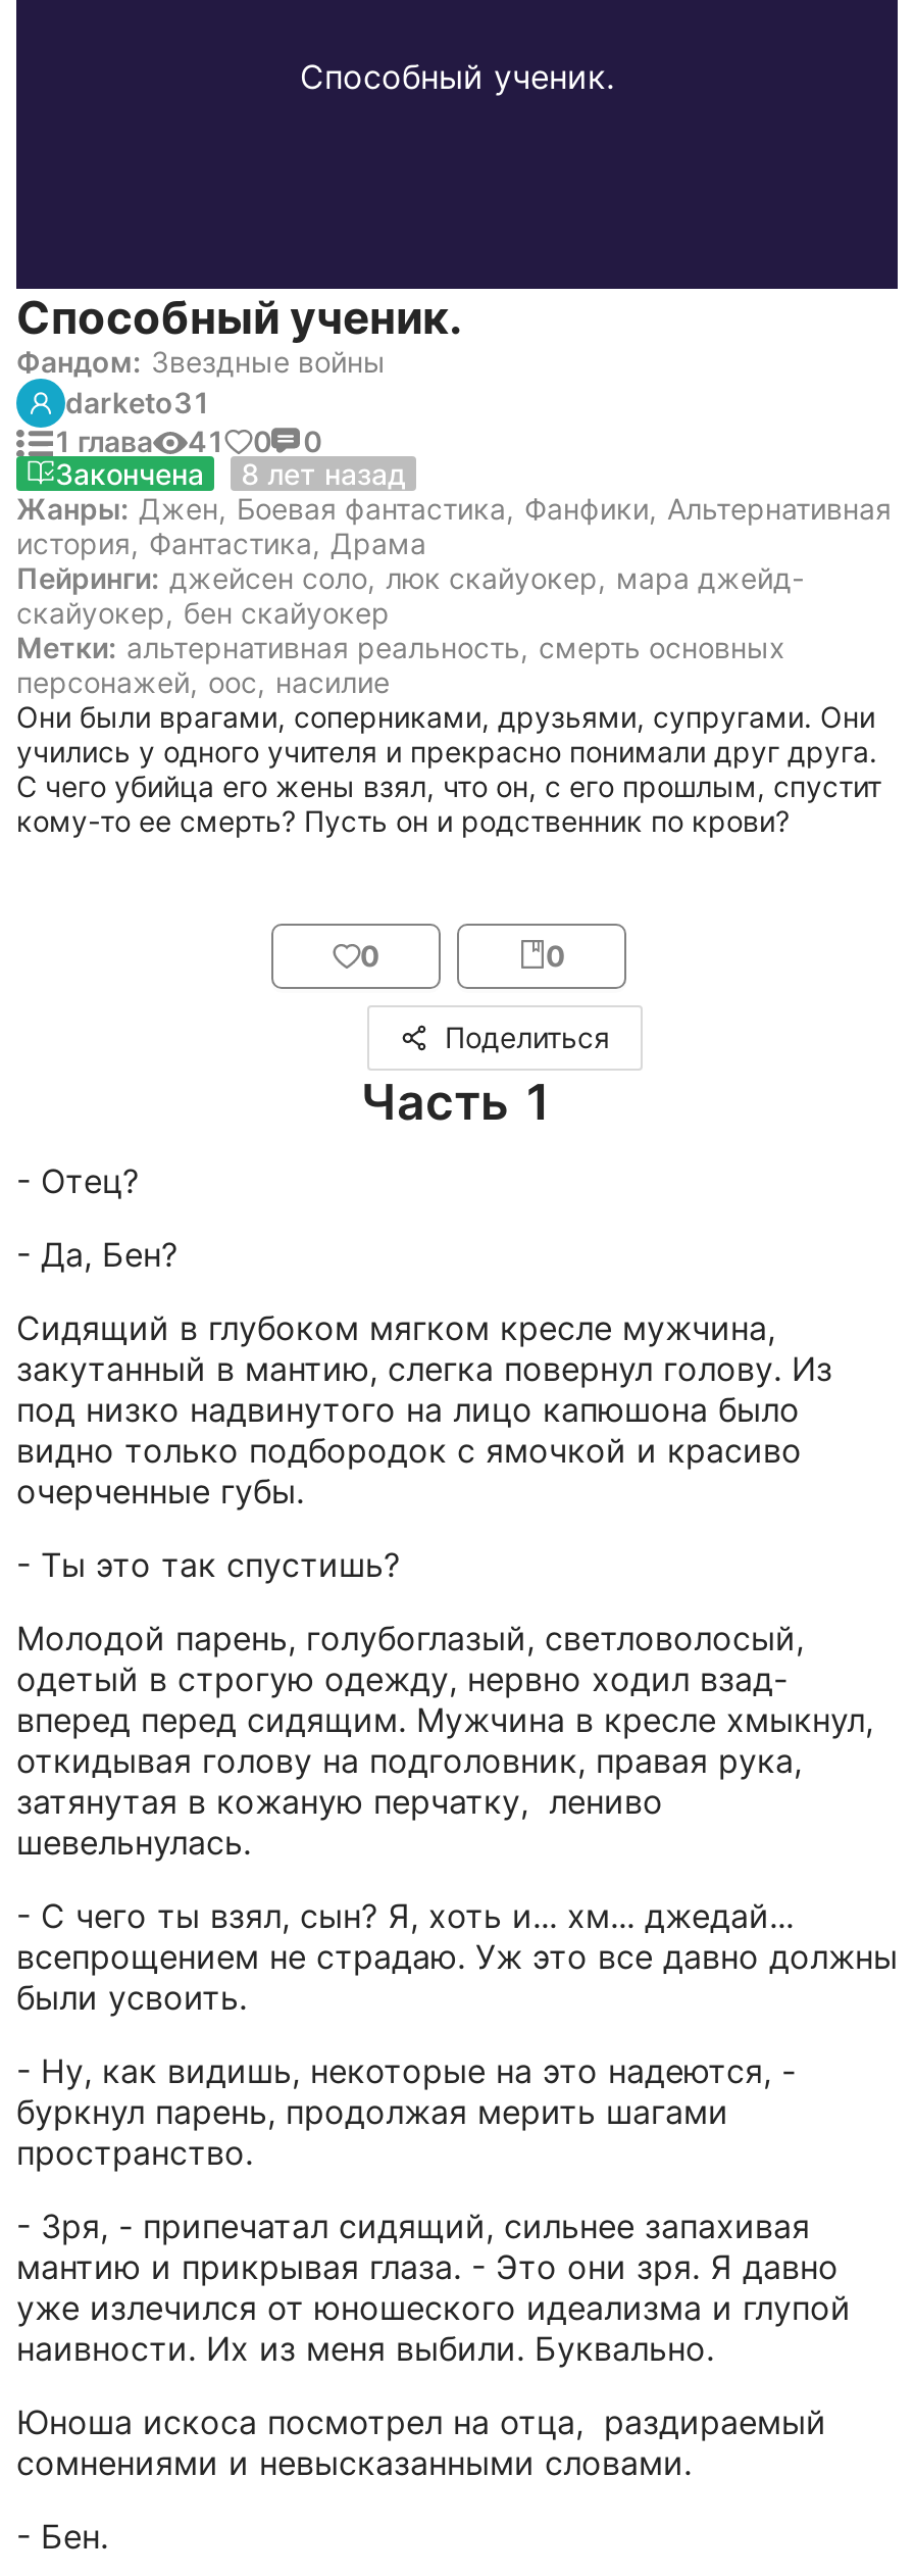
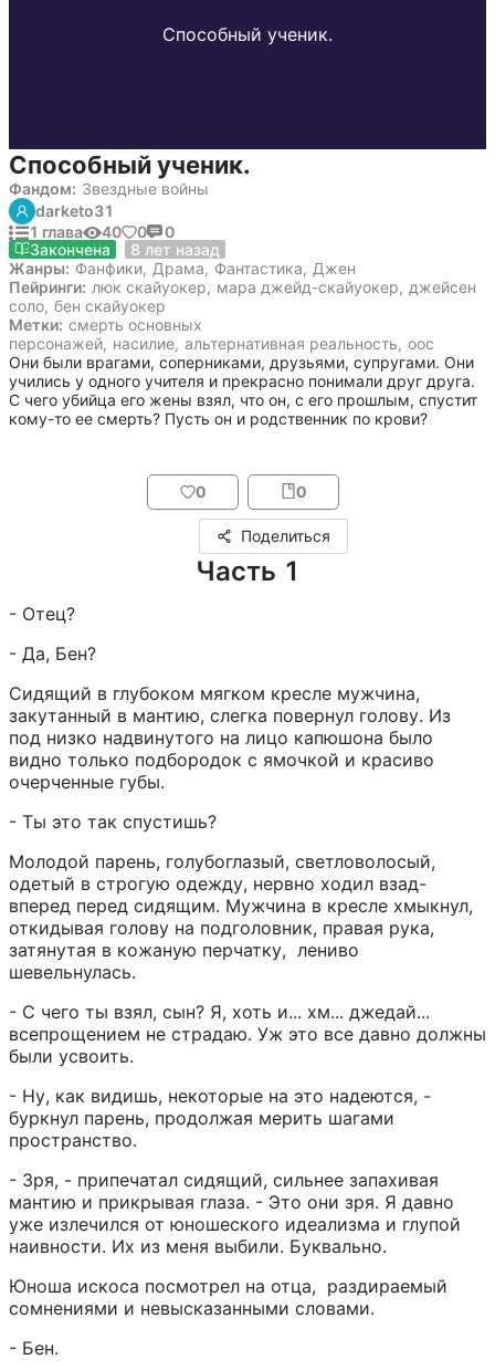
- 1 глава 41 0 0
+ 1 глава 40 0 0

- Жанры: Джен, Боевая фантастика, Фанфики, Альтернативная
- история, Фантастика, Драма
- Пейринги: джейсен соло, люк скайуокер, мара джейд-
- скайуокер, бен скайуокер
- Метки: альтернативная реальность, смерть основных
- персонажей, оос, насилие
+ Жанры: Фанфики, Драма, Фантастика, Джен
+ Пейринги: люк скайуокер, мара джейд-скайуокер, джейсен
+ соло, бен скайуокер
+ Метки: смерть основных
+ персонажей, насилие, альтернативная реальность, оос
